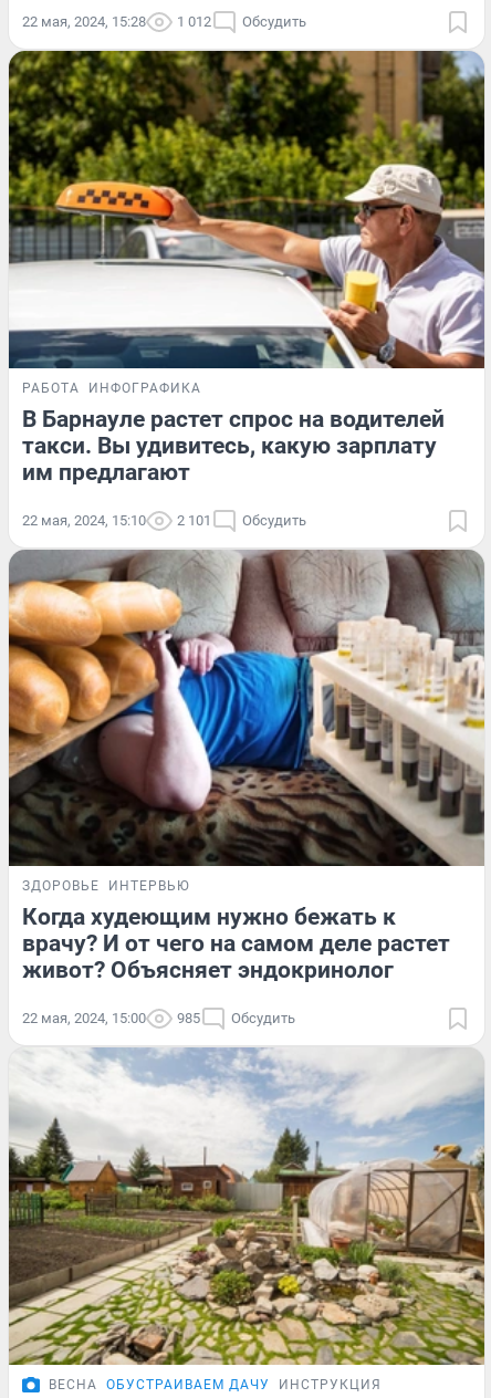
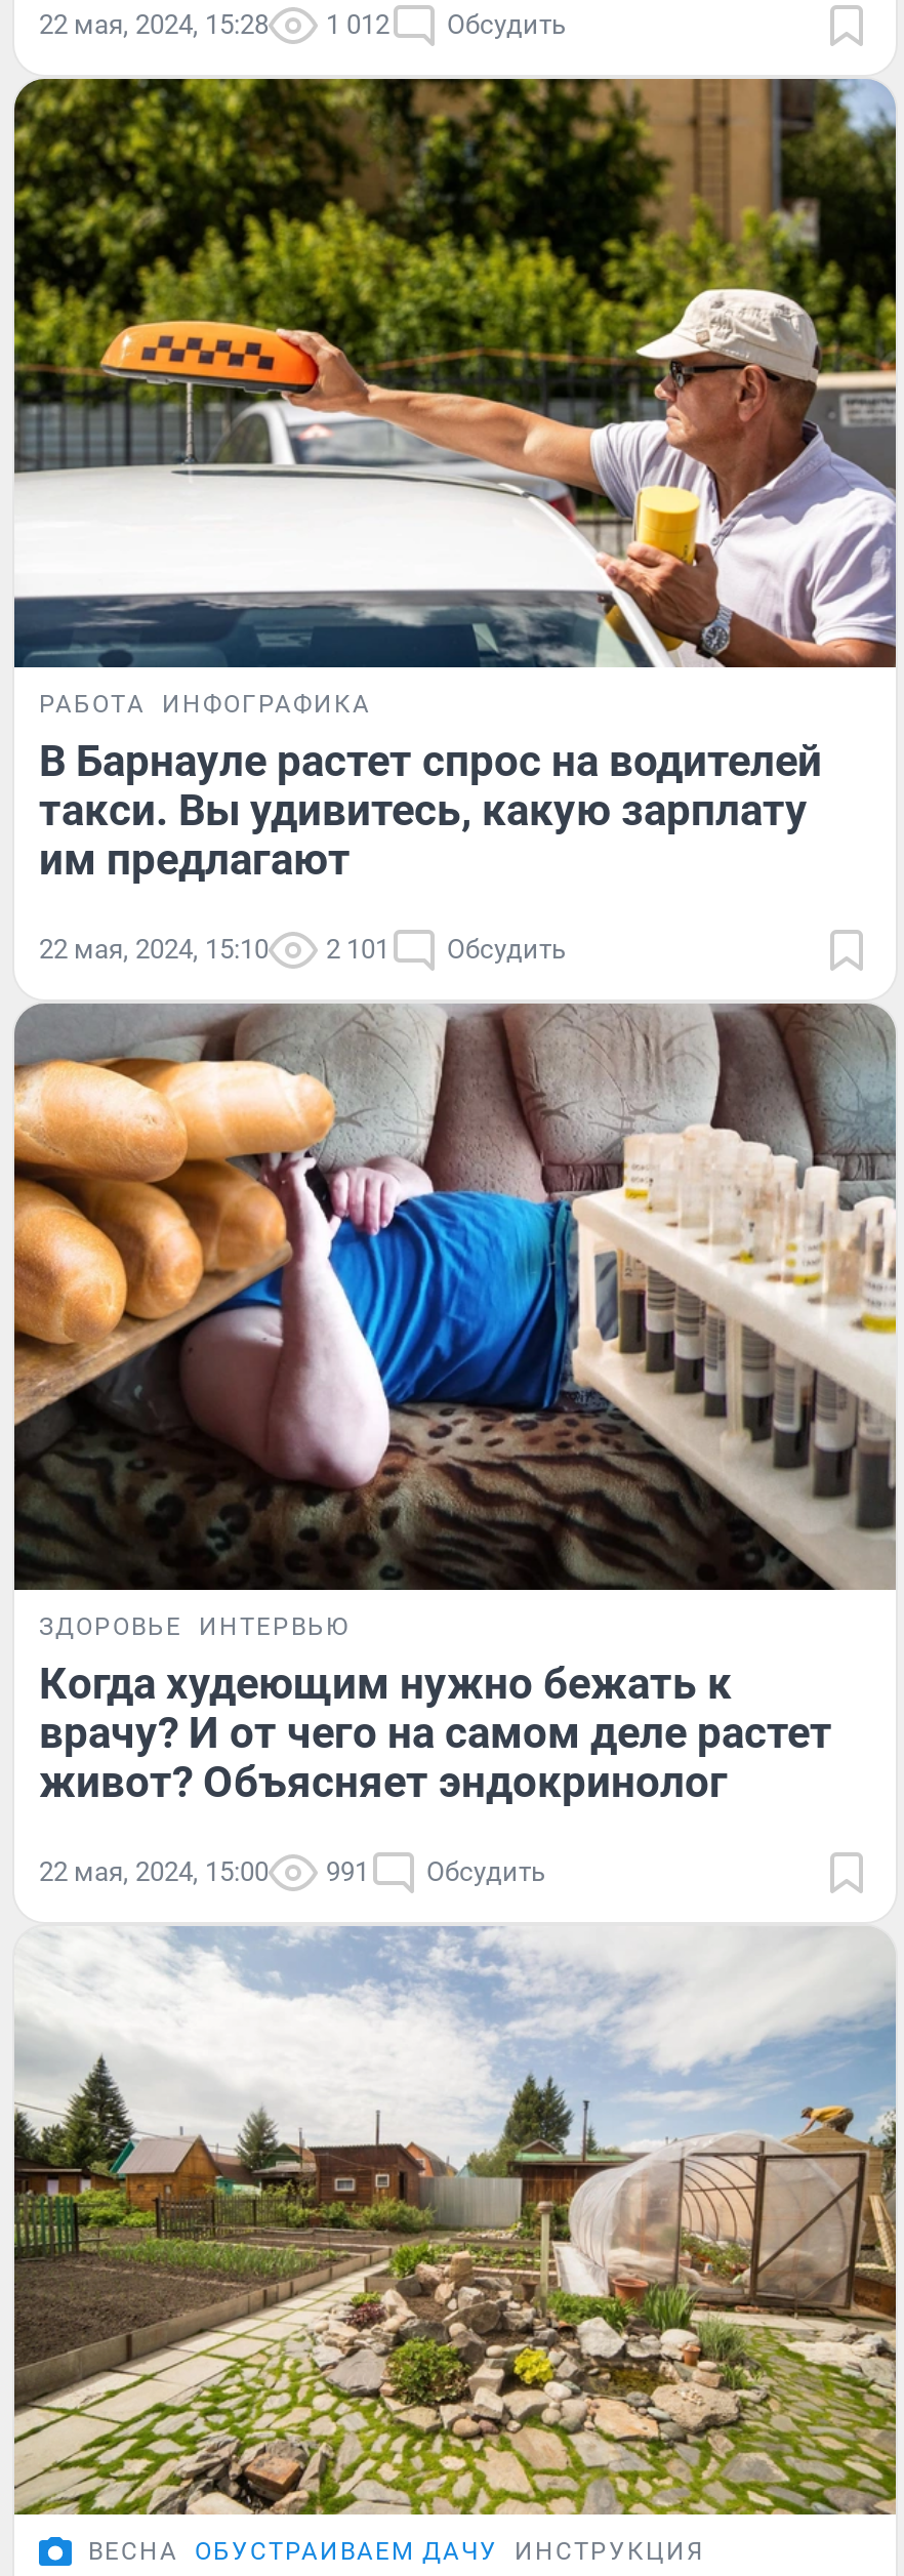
- 22 мая, 2024, 15:00 985 Обсудить
+ 22 мая, 2024, 15:00 991 Обсудить
